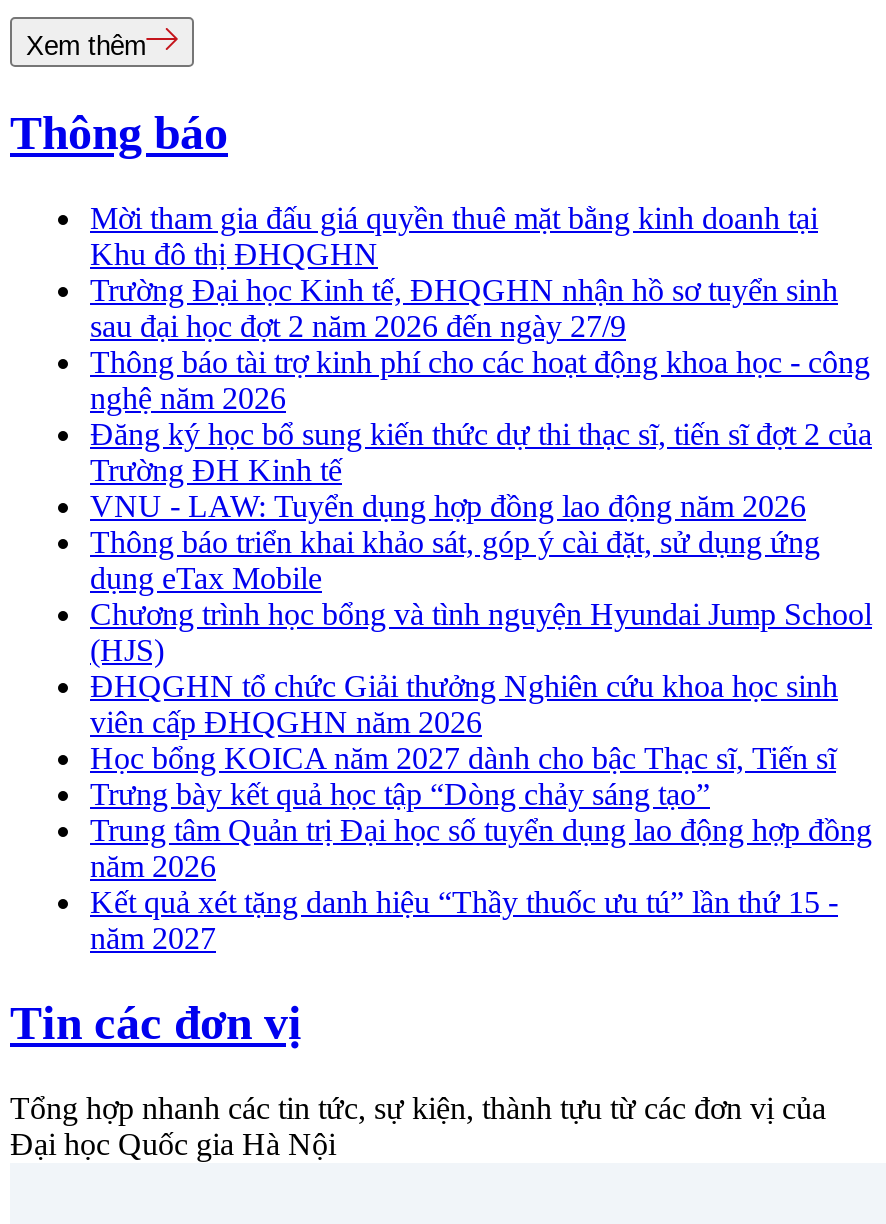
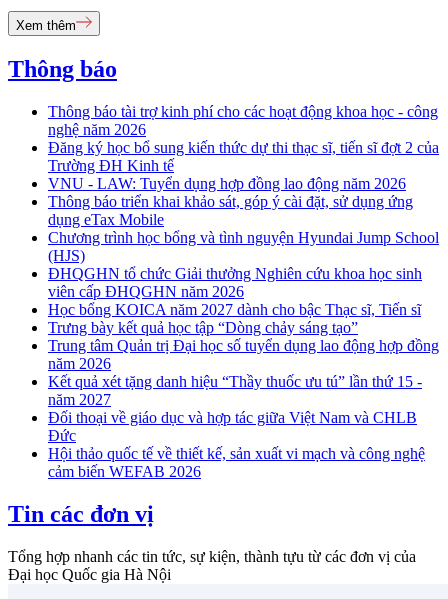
- Mời tham gia đấu giá quyền thuê mặt bằng kinh doanh tại
- Khu đô thị ĐHQGHN
- Trường Đại học Kinh tế, ĐHQGHN nhận hồ sơ tuyển sinh
- sau đại học đợt 2 năm 2026 đến ngày 27/9

moved up: Thông báo tài trợ kinh phí cho các hoạt động khoa học - công | nghệ năm 2026 | Đăng ký học bổ sung kiến thức dự thi thạc sĩ, tiến sĩ đợt 2 của | ... | Kết quả xét tặng danh hiệu “Thầy thuốc ưu tú” lần thứ 15 - | năm 2027

+ Đối thoại về giáo dục và hợp tác giữa Việt Nam và CHLB
+ Đức
+ Hội thảo quốc tế về thiết kế, sản xuất vi mạch và công nghệ
+ cảm biến WEFAB 2026
